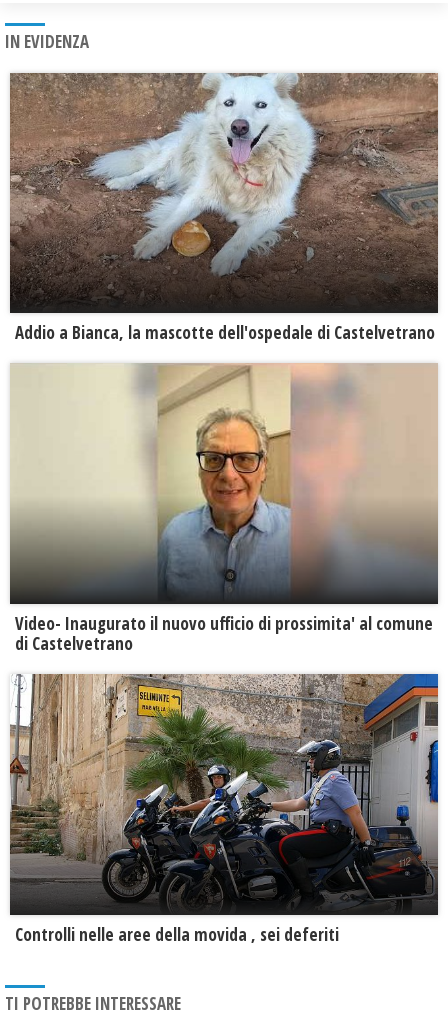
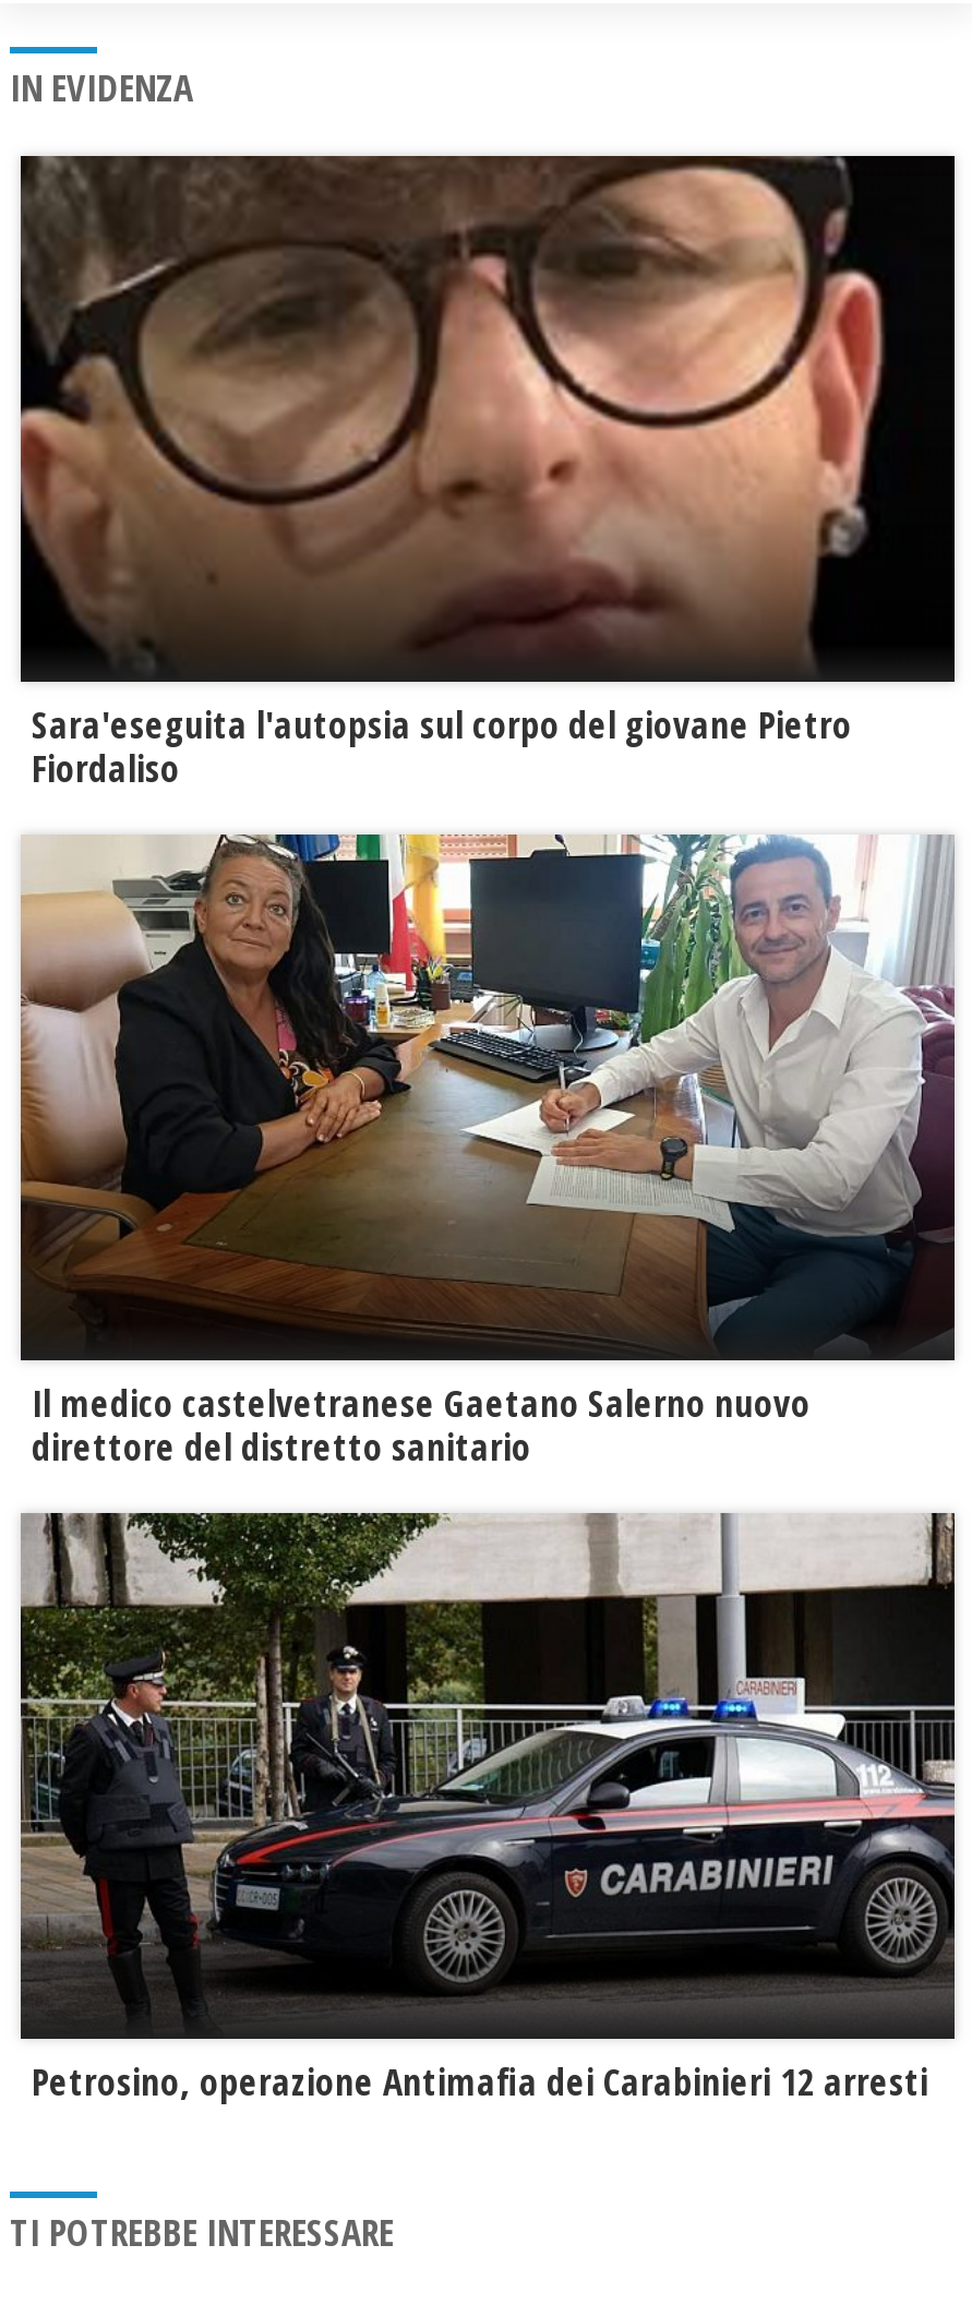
- [image]
- Addio a Bianca, la mascotte dell'ospedale di Castelvetrano
+ [image]
+ Sara'eseguita l'autopsia sul corpo del giovane Pietro
+ Fiordaliso

- [image]
- Video- Inaugurato il nuovo ufficio di prossimita' al comune
- di Castelvetrano
+ [image]
+ Il medico castelvetranese Gaetano Salerno nuovo
+ direttore del distretto sanitario

- [image]
- Controlli nelle aree della movida , sei deferiti
+ [image]
+ Petrosino, operazione Antimafia dei Carabinieri 12 arresti
